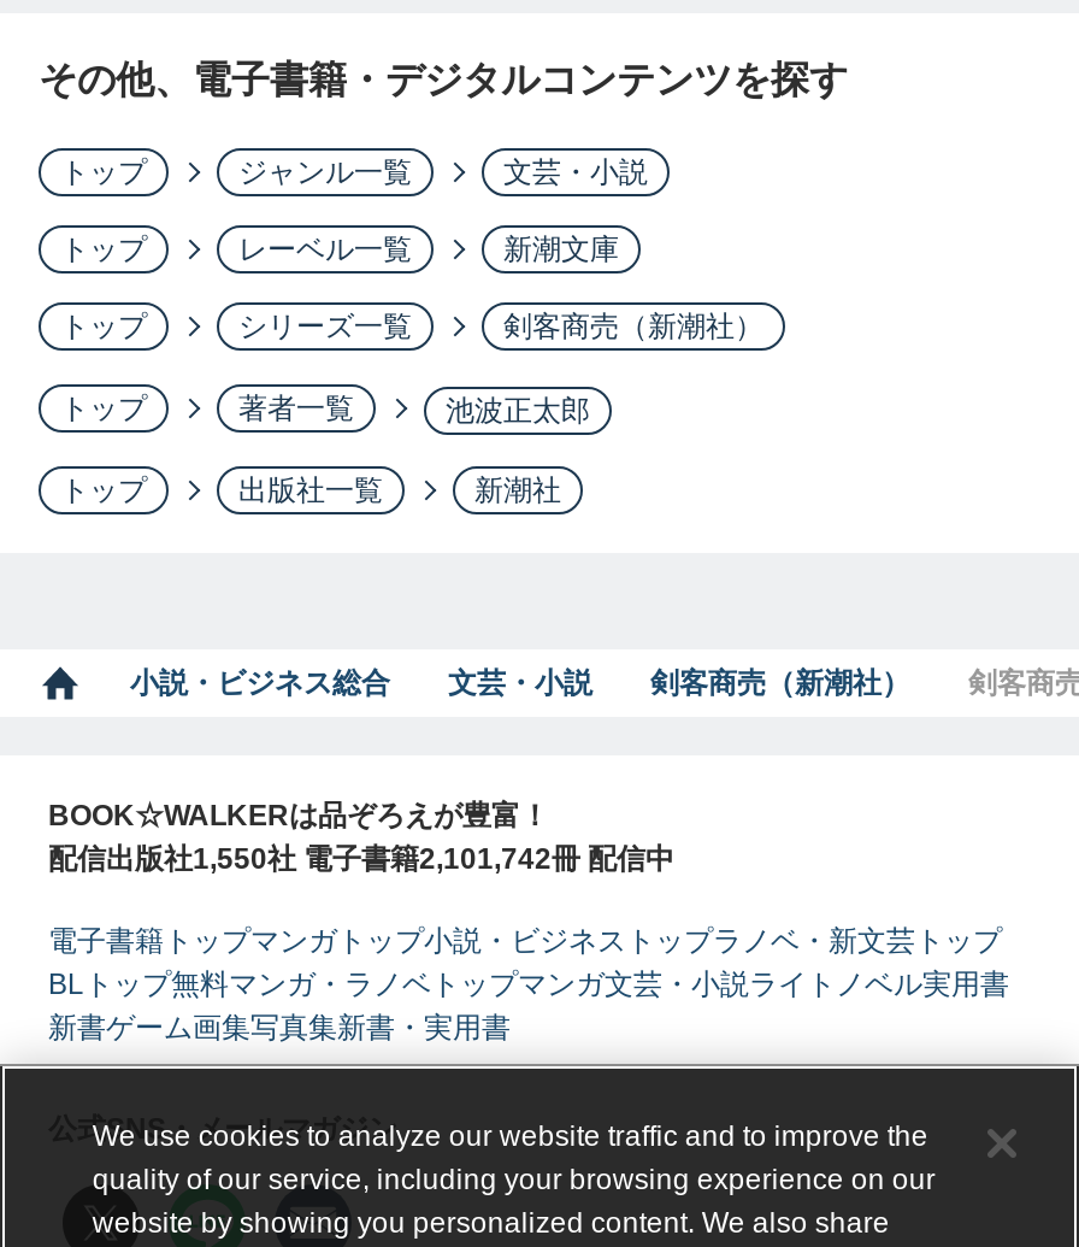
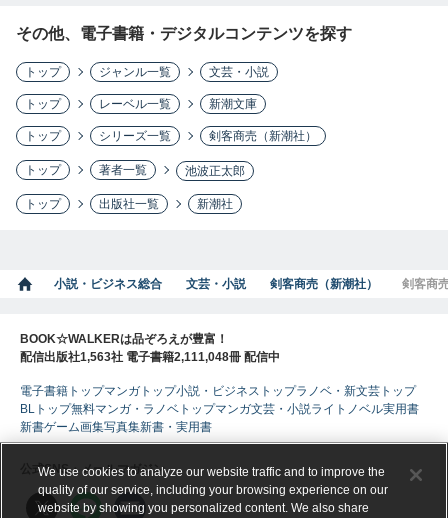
- 配信出版社1,550社 電子書籍2,101,742冊 配信中
+ 配信出版社1,563社 電子書籍2,111,048冊 配信中
